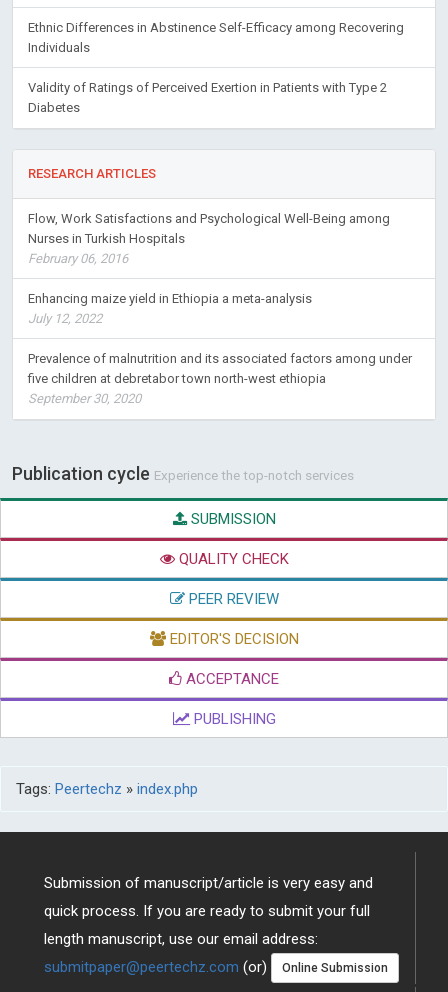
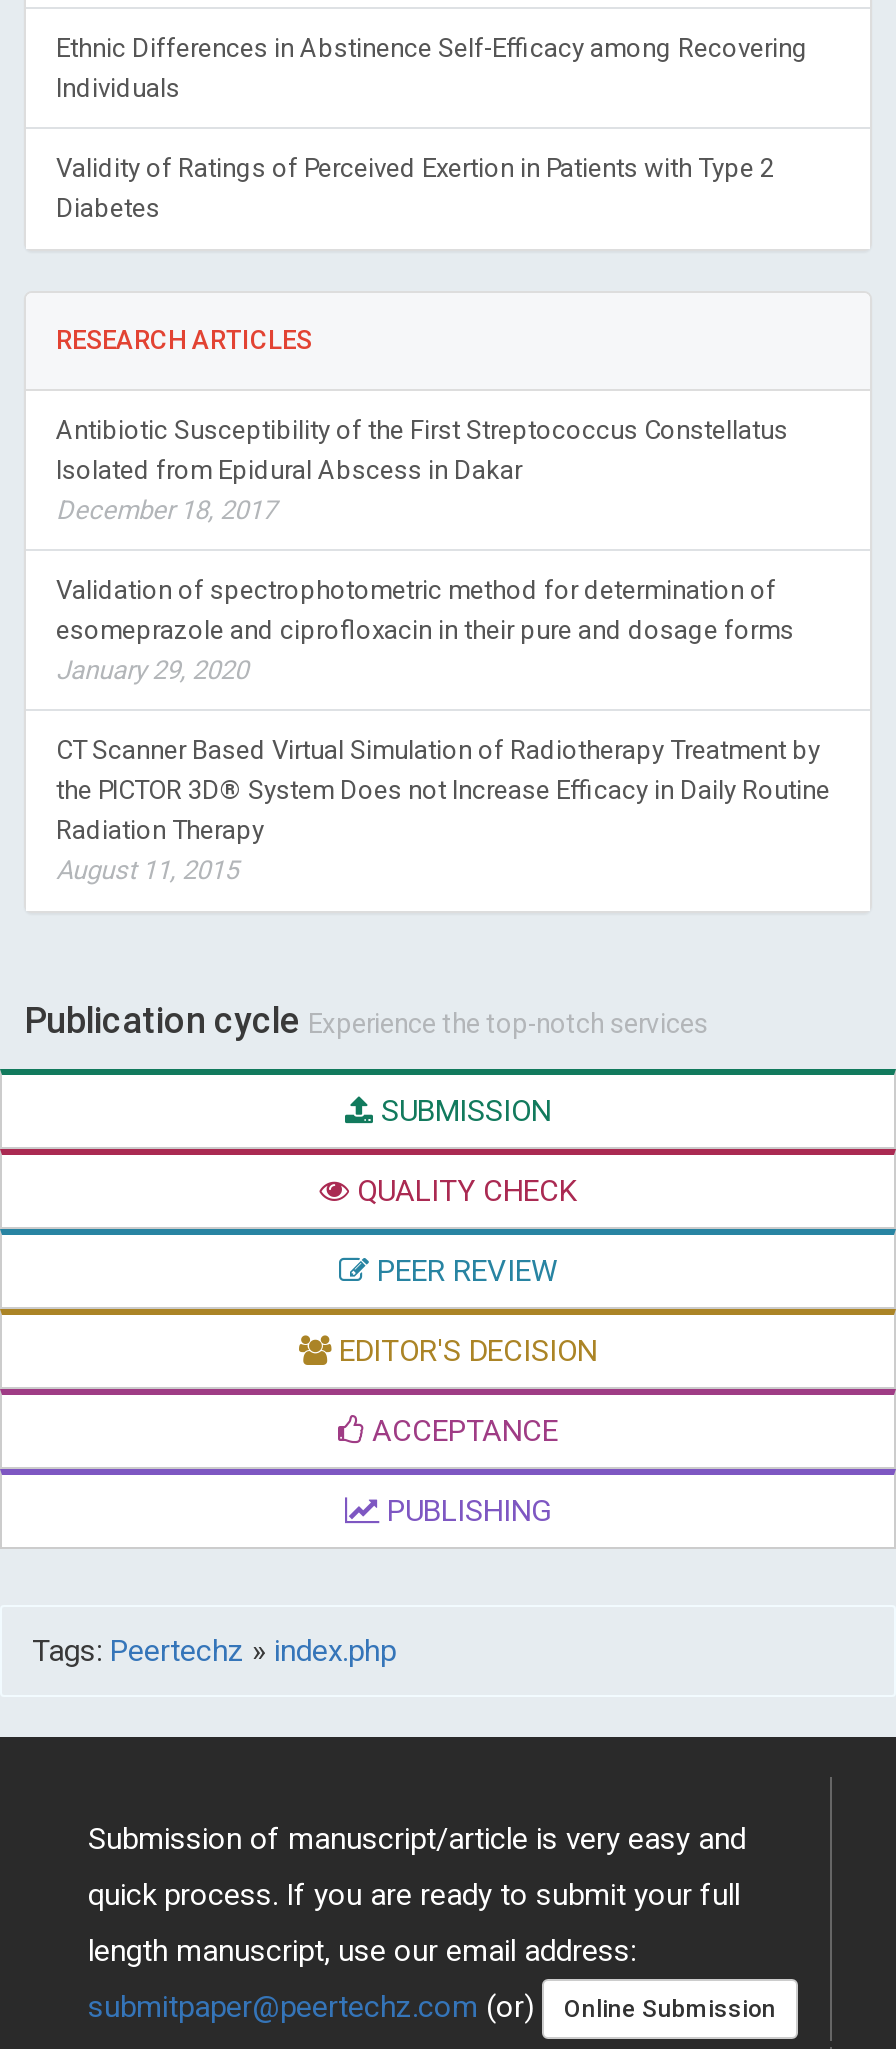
- Flow, Work Satisfactions and Psychological Well-Being among
- Nurses in Turkish Hospitals
- February 06, 2016
+ Antibiotic Susceptibility of the First Streptococcus Constellatus
+ Isolated from Epidural Abscess in Dakar
+ December 18, 2017

- Enhancing maize yield in Ethiopia a meta-analysis
- July 12, 2022
+ Validation of spectrophotometric method for determination of
+ esomeprazole and ciprofloxacin in their pure and dosage forms
+ January 29, 2020

- Prevalence of malnutrition and its associated factors among under
- five children at debretabor town north-west ethiopia
- September 30, 2020
+ CT Scanner Based Virtual Simulation of Radiotherapy Treatment by
+ the PICTOR 3D® System Does not Increase Efficacy in Daily Routine
+ Radiation Therapy
+ August 11, 2015
